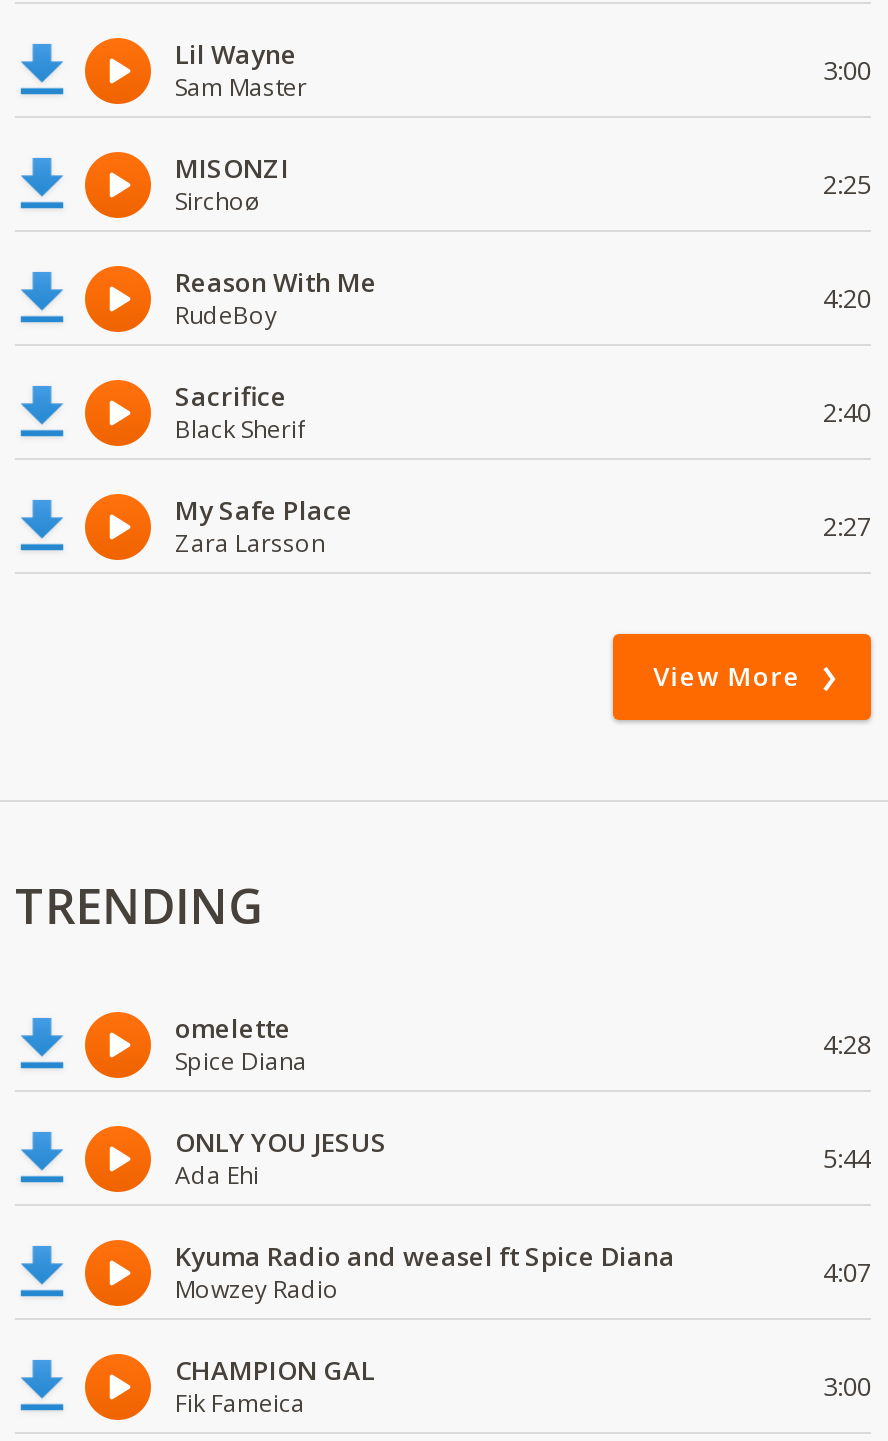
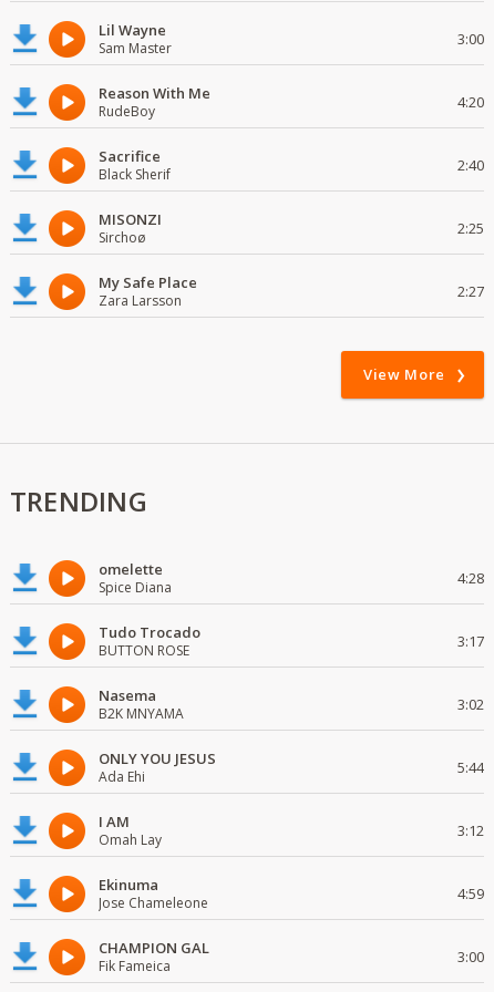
moved down: MISONZI | Sirchoø | 2:25

moved up: Reason With Me | RudeBoy | 4:20 | Sacrifice | Black Sherif | 2:40

+ Tudo Trocado
+ BUTTON ROSE
+ 3:17
+ Nasema
+ B2K MNYAMA
+ 3:02

- Kyuma Radio and weasel ft Spice Diana
- Mowzey Radio
- 4:07
+ I AM
+ Omah Lay
+ 3:12
+ Ekinuma
+ Jose Chameleone
+ 4:59
